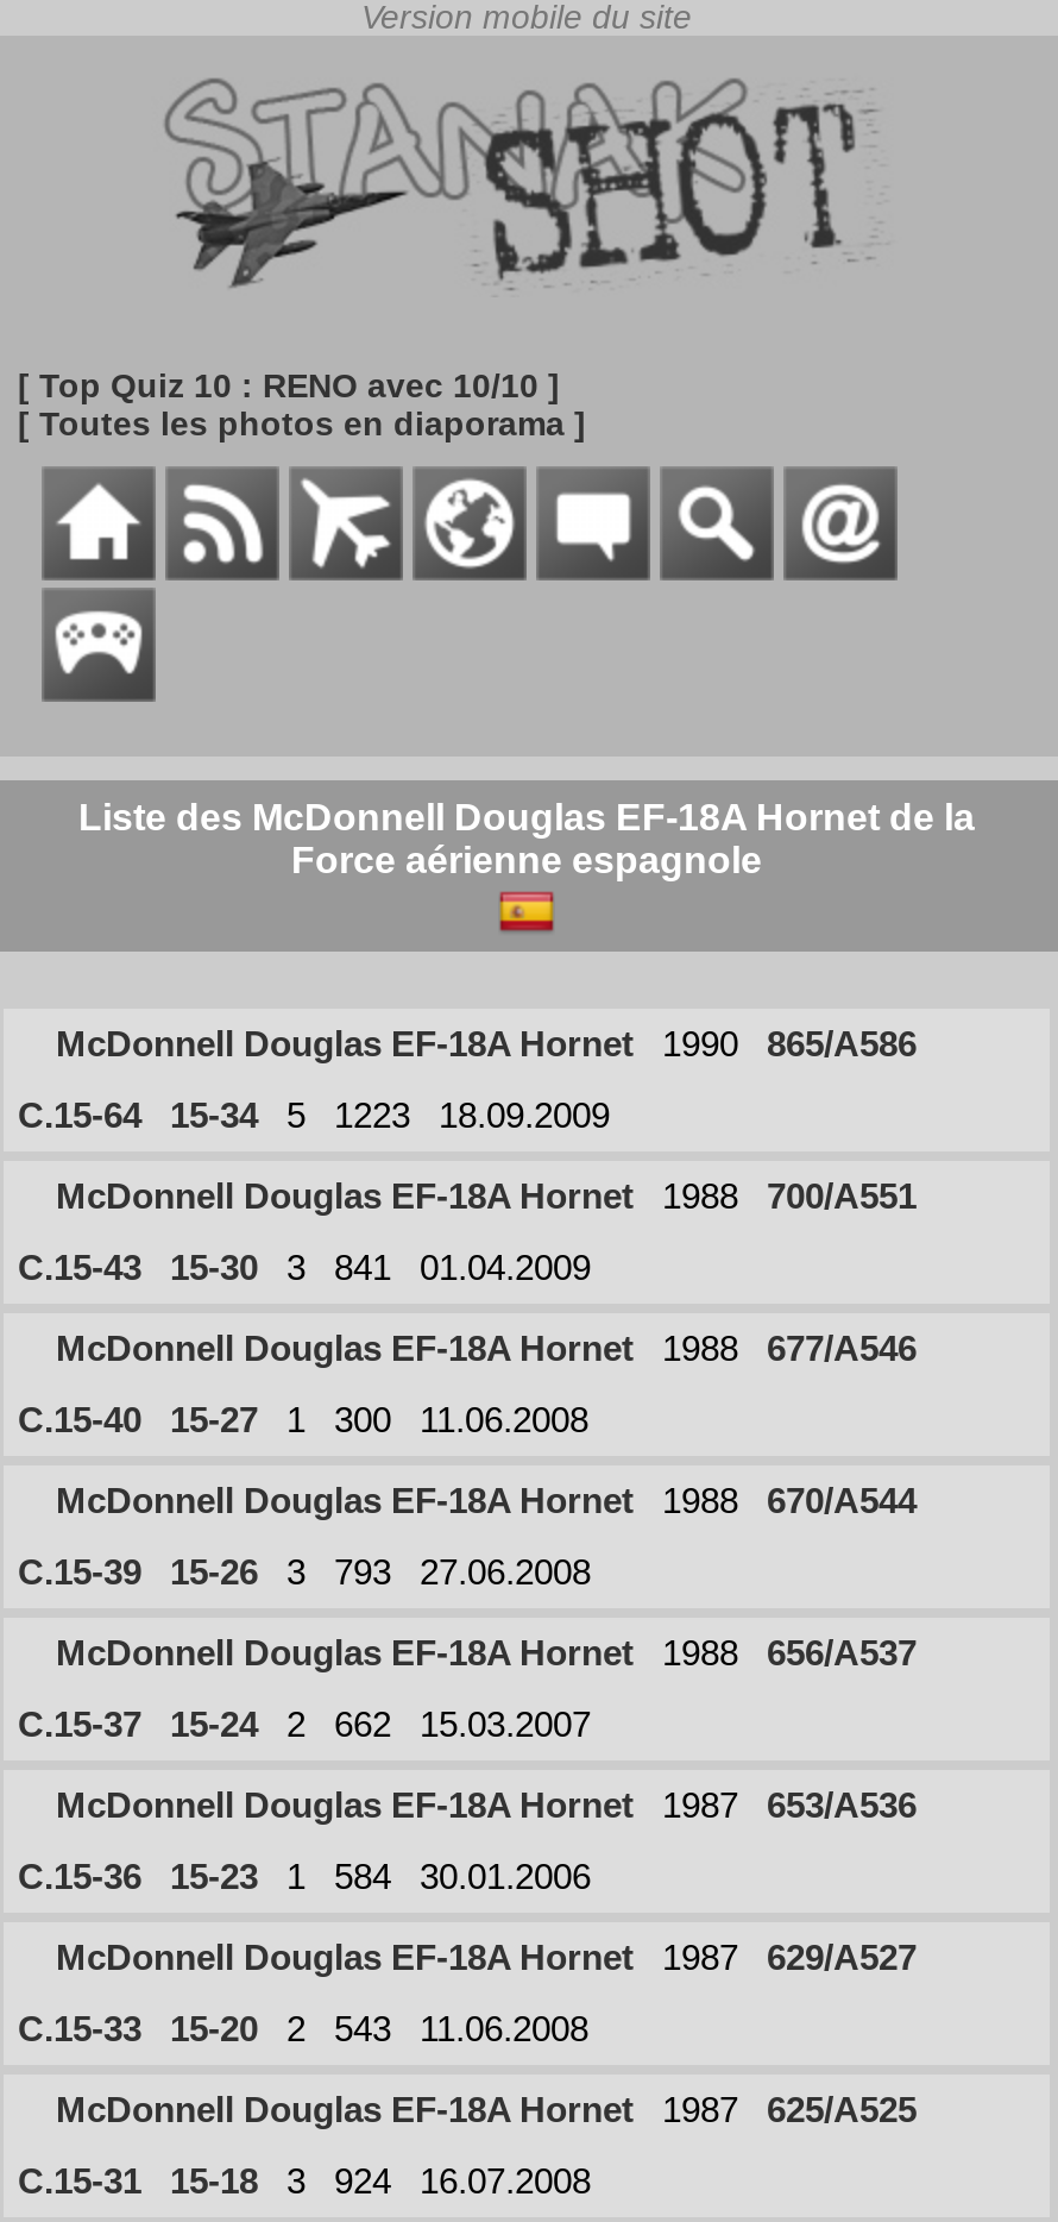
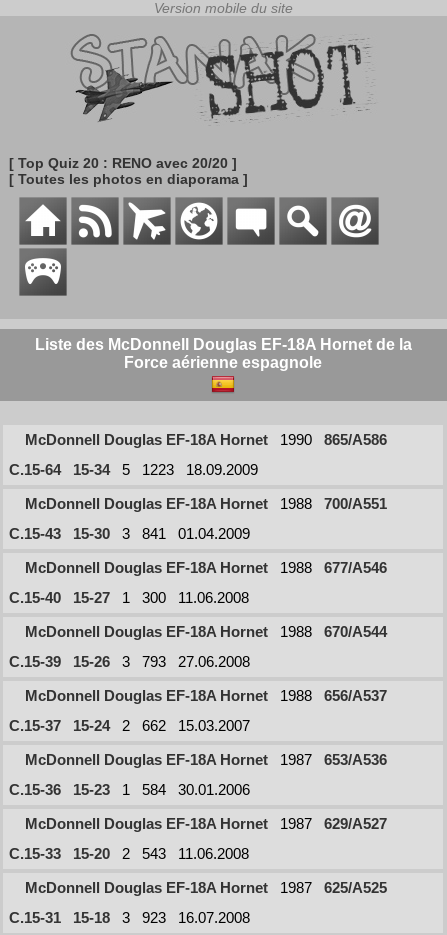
- [ Top Quiz 10 : RENO avec 10/10 ]
+ [ Top Quiz 20 : RENO avec 20/20 ]

- C.15-31 15-18 3 924 16.07.2008
+ C.15-31 15-18 3 923 16.07.2008
